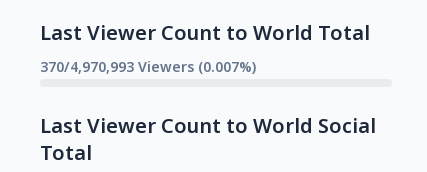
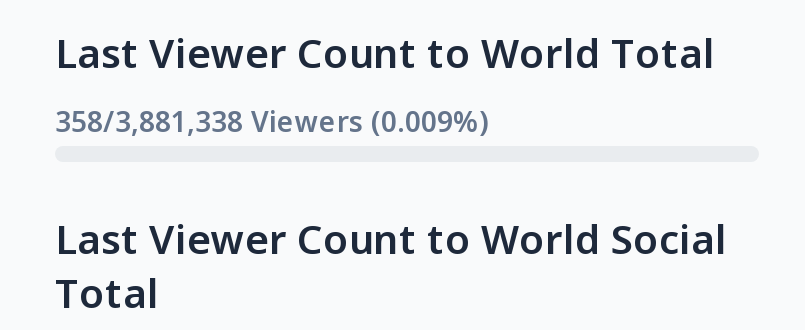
- 370/4,970,993 Viewers (0.007%)
+ 358/3,881,338 Viewers (0.009%)
